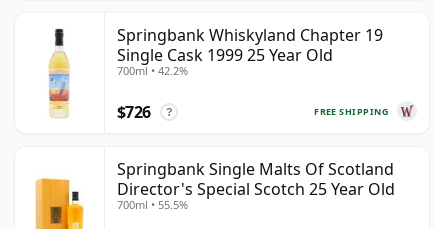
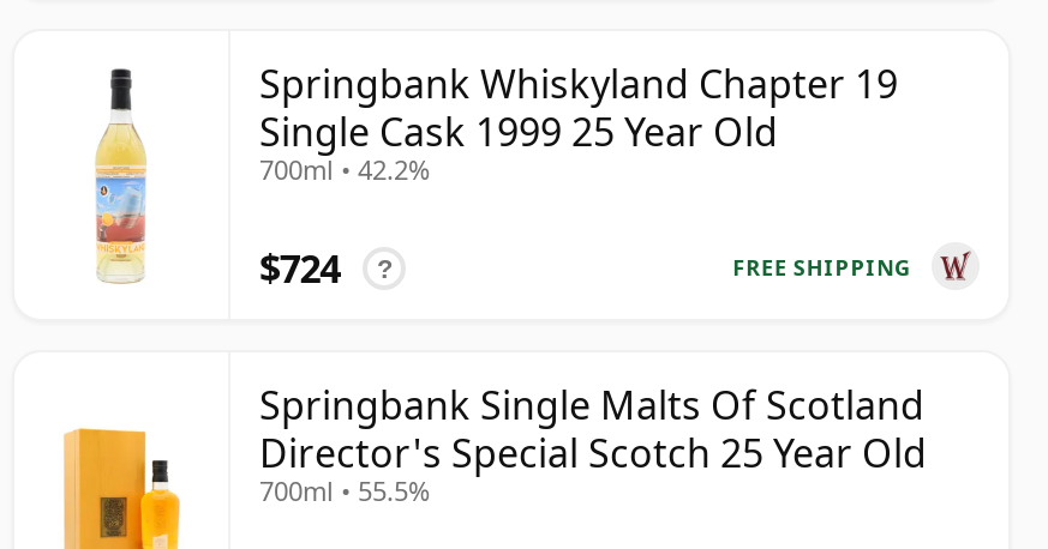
- $726
+ $724
